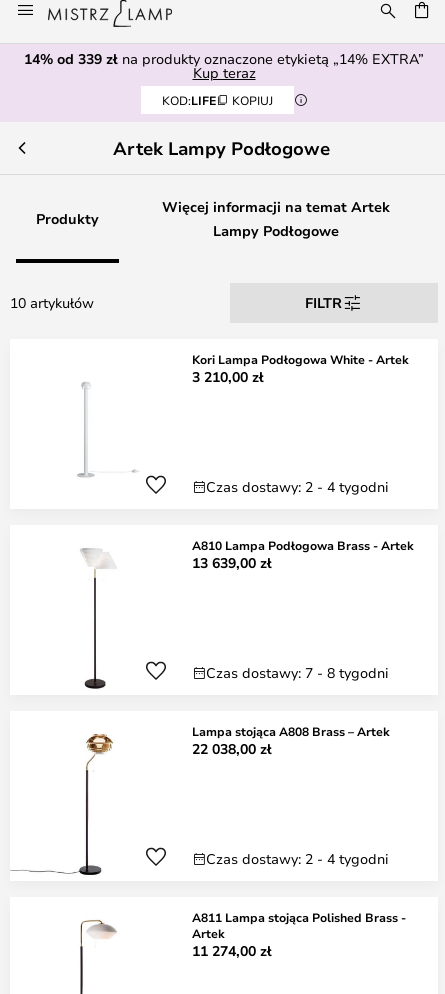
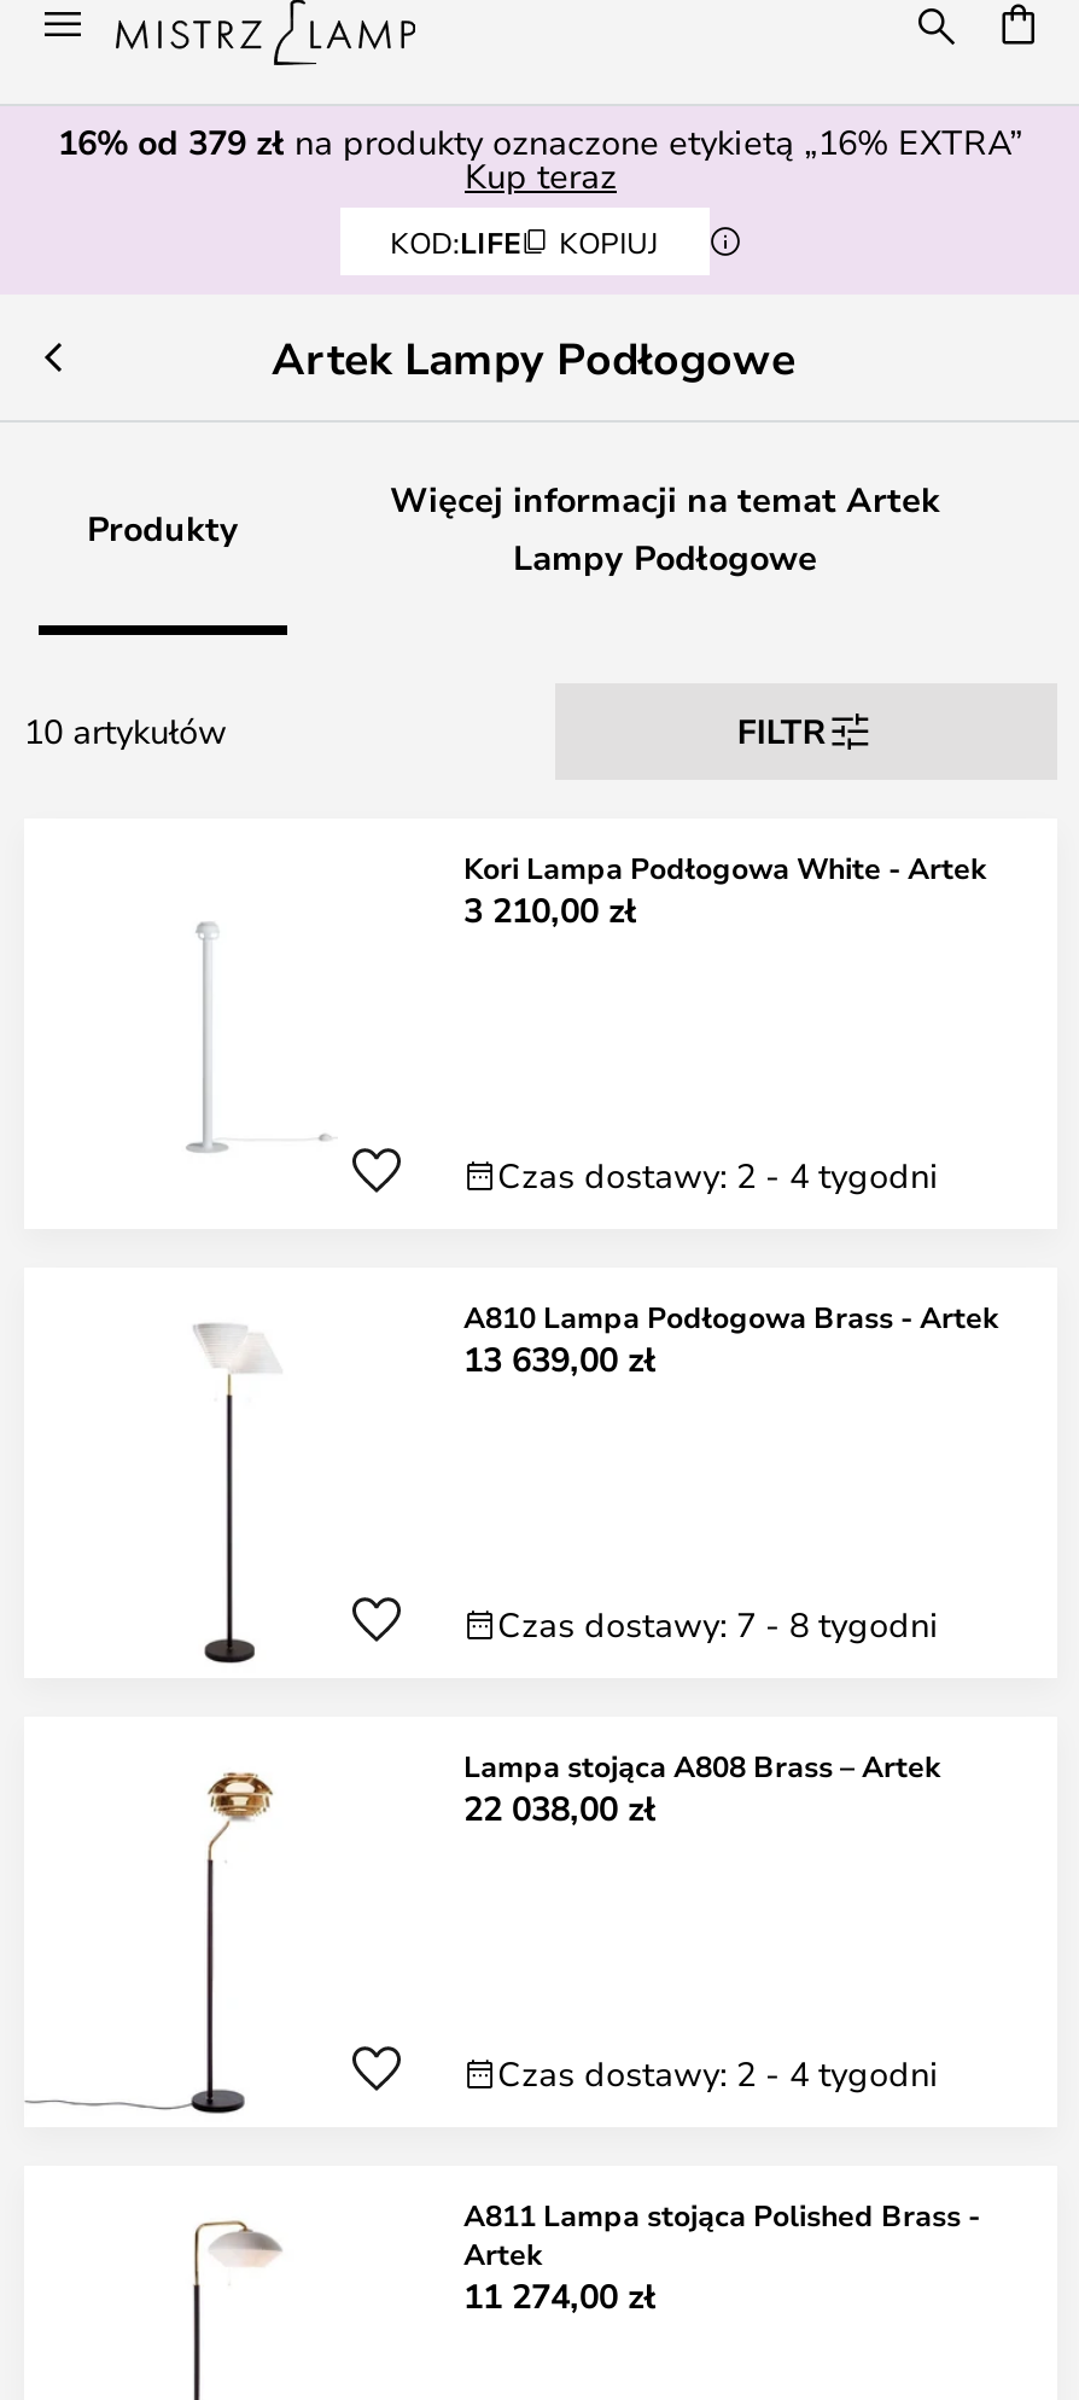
- 14% od 339 zł na produkty oznaczone etykietą „14% EXTRA”
+ 16% od 379 zł na produkty oznaczone etykietą „16% EXTRA”
